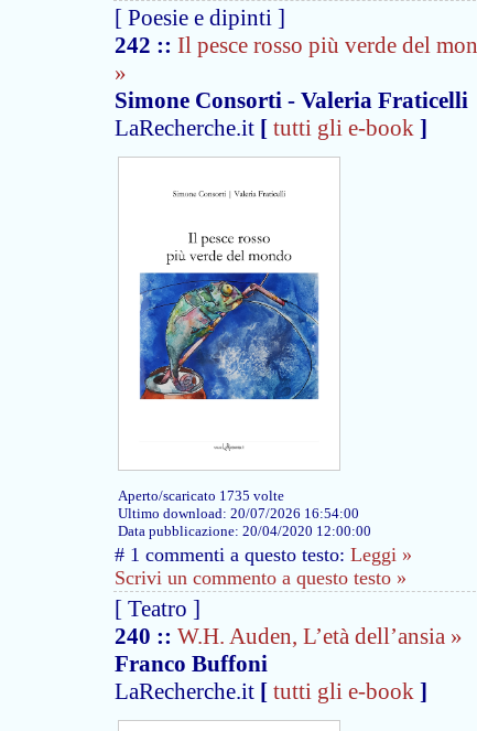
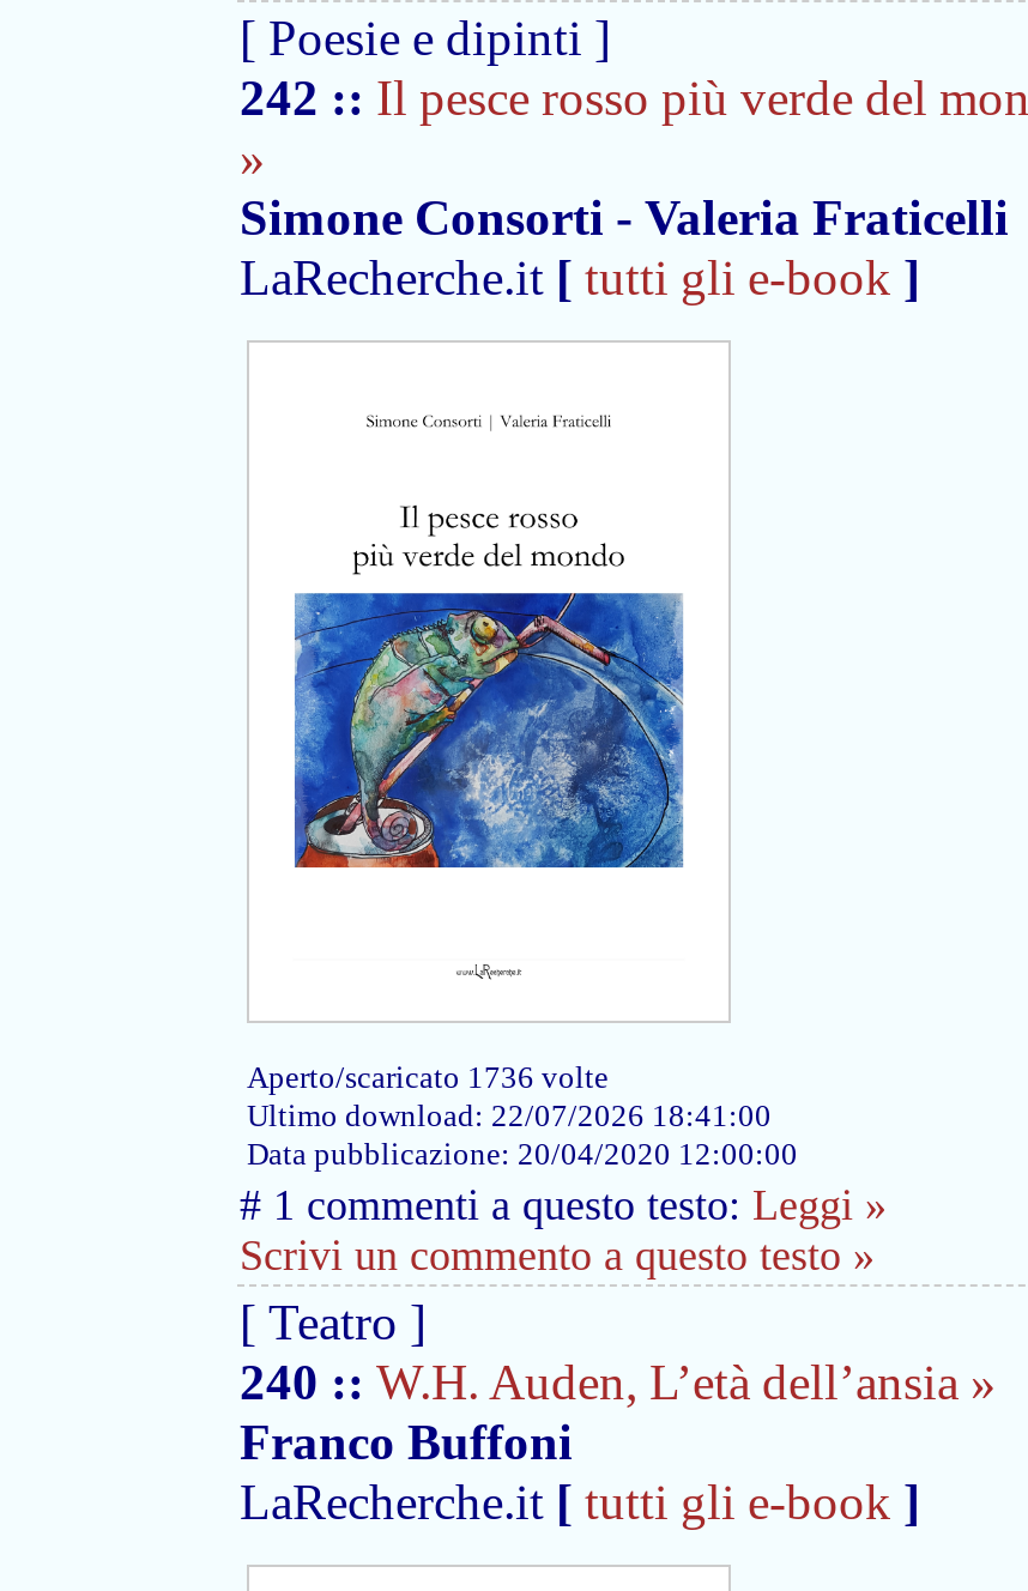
- Aperto/scaricato 1735 volte
+ Aperto/scaricato 1736 volte

- Ultimo download: 20/07/2026 16:54:00
+ Ultimo download: 22/07/2026 18:41:00
